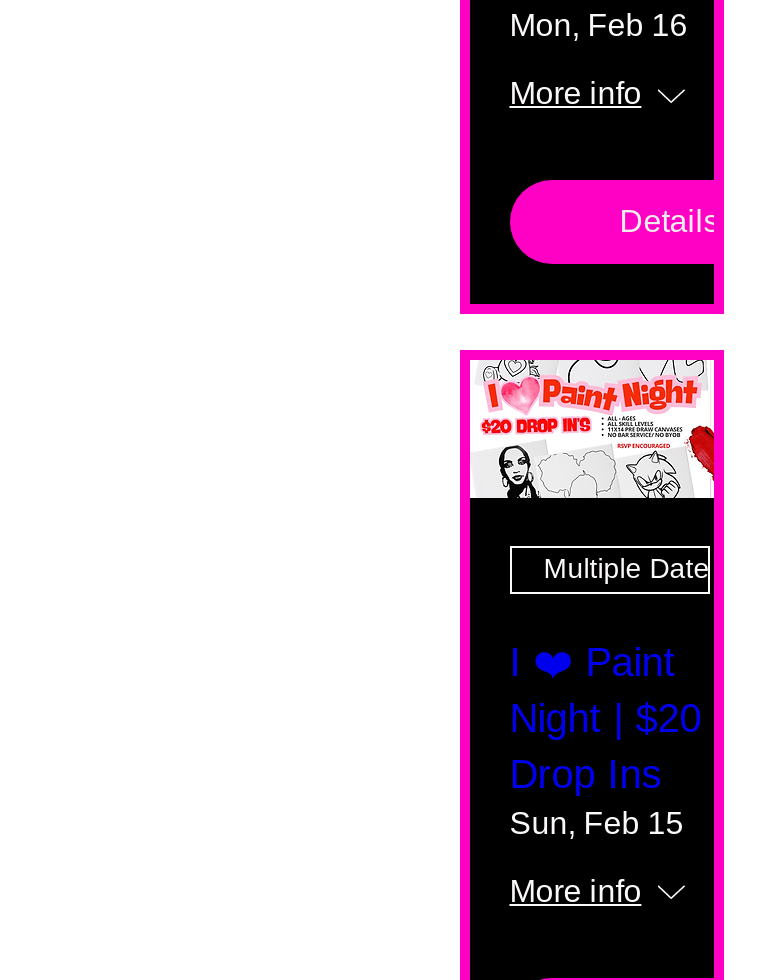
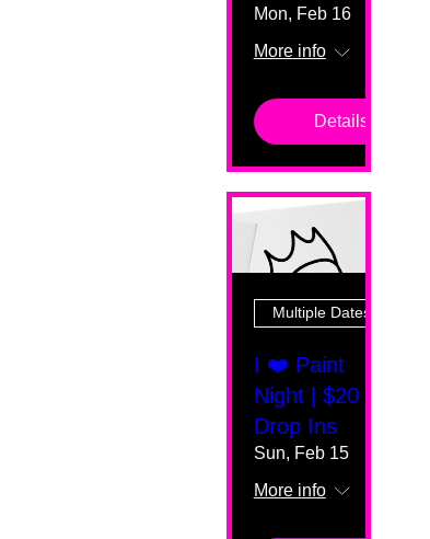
- [image]
+ [image]
